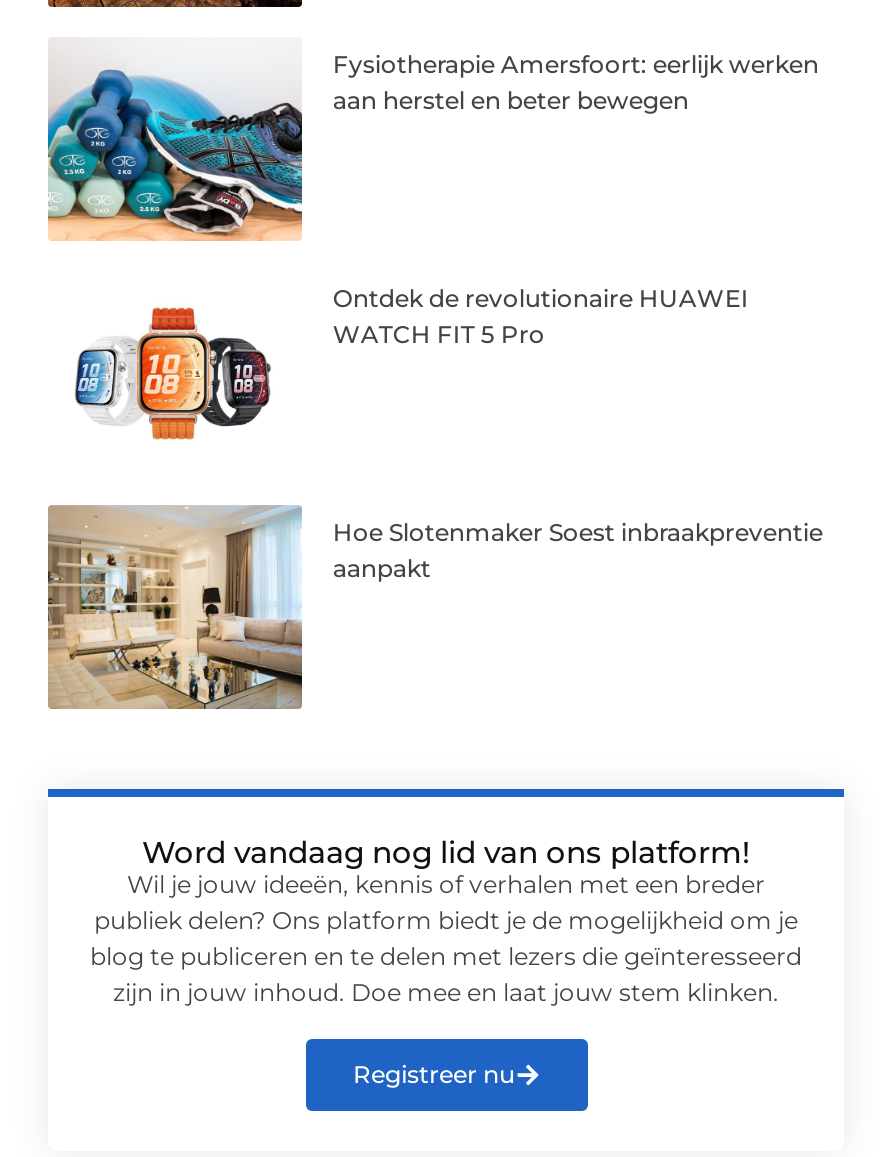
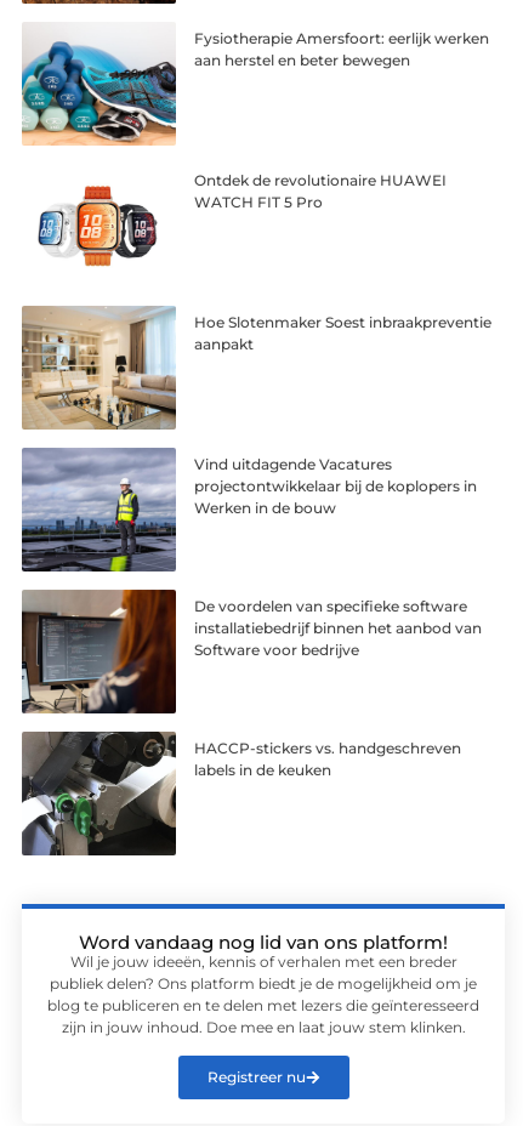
+ [image]
+ Vind uitdagende Vacatures
+ projectontwikkelaar bij de koplopers in
+ Werken in de bouw

+ [image]
+ De voordelen van specifieke software
+ installatiebedrijf binnen het aanbod van
+ Software voor bedrijve

+ [image]
+ HACCP-stickers vs. handgeschreven
+ labels in de keuken
